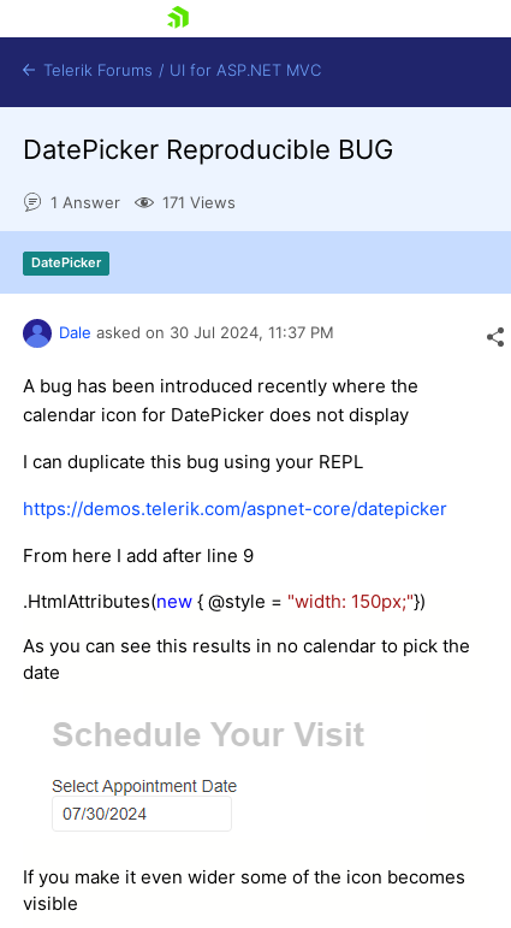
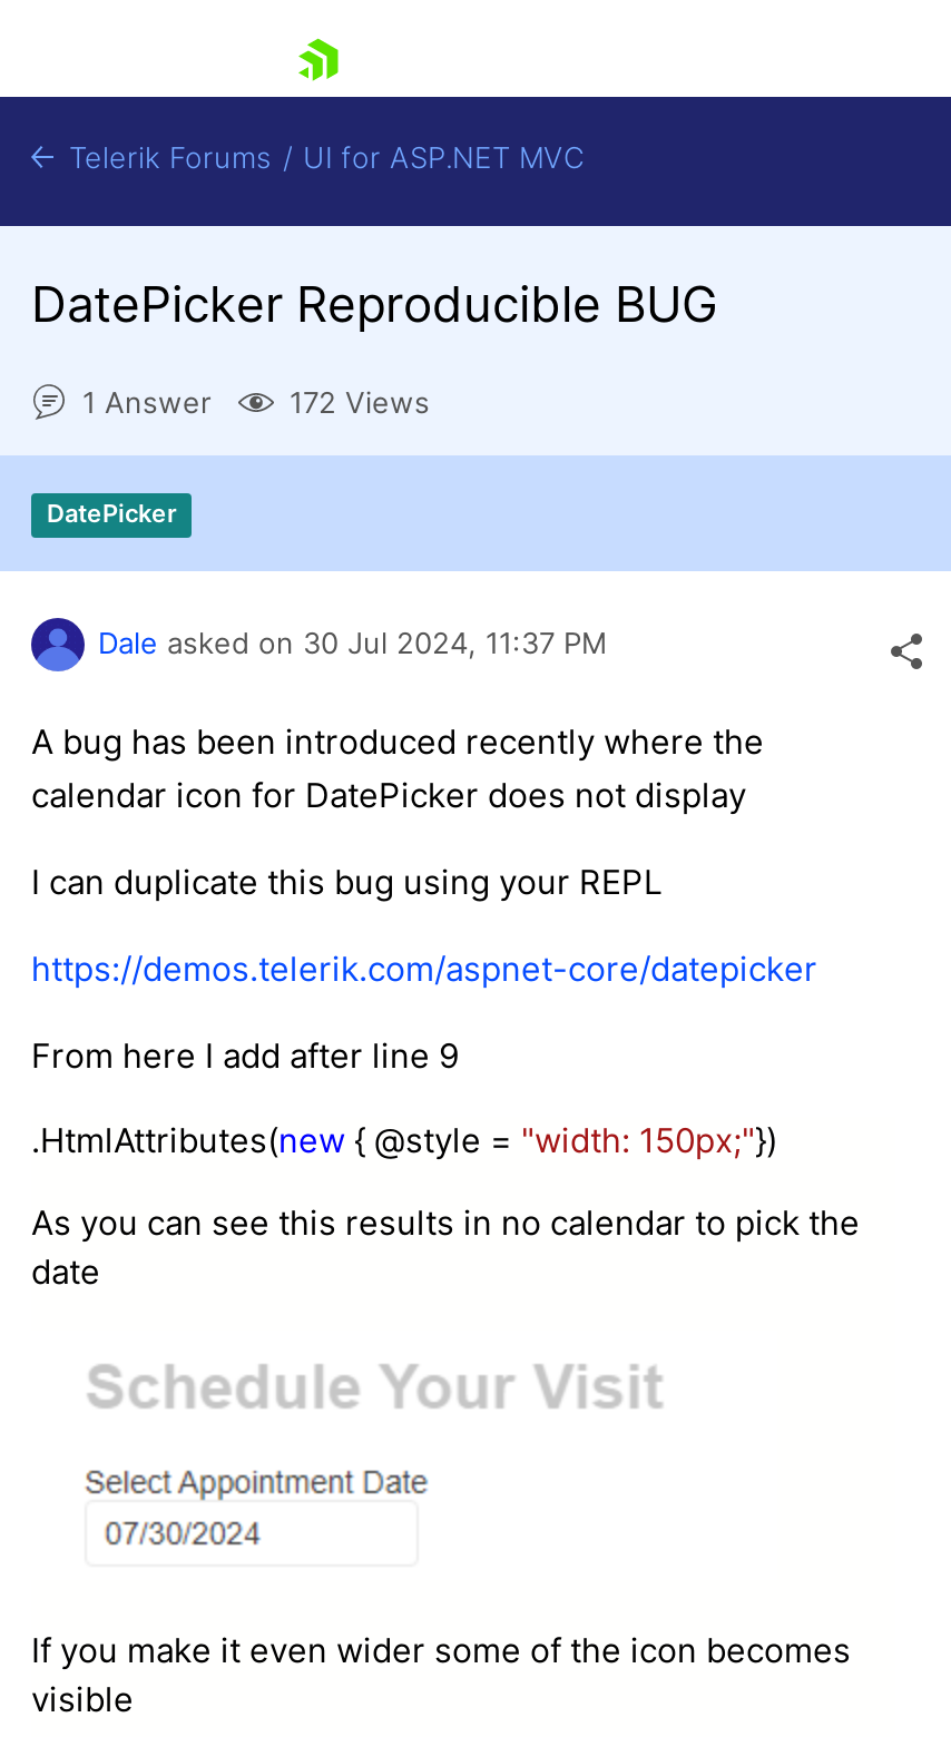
- 171 Views
+ 172 Views
